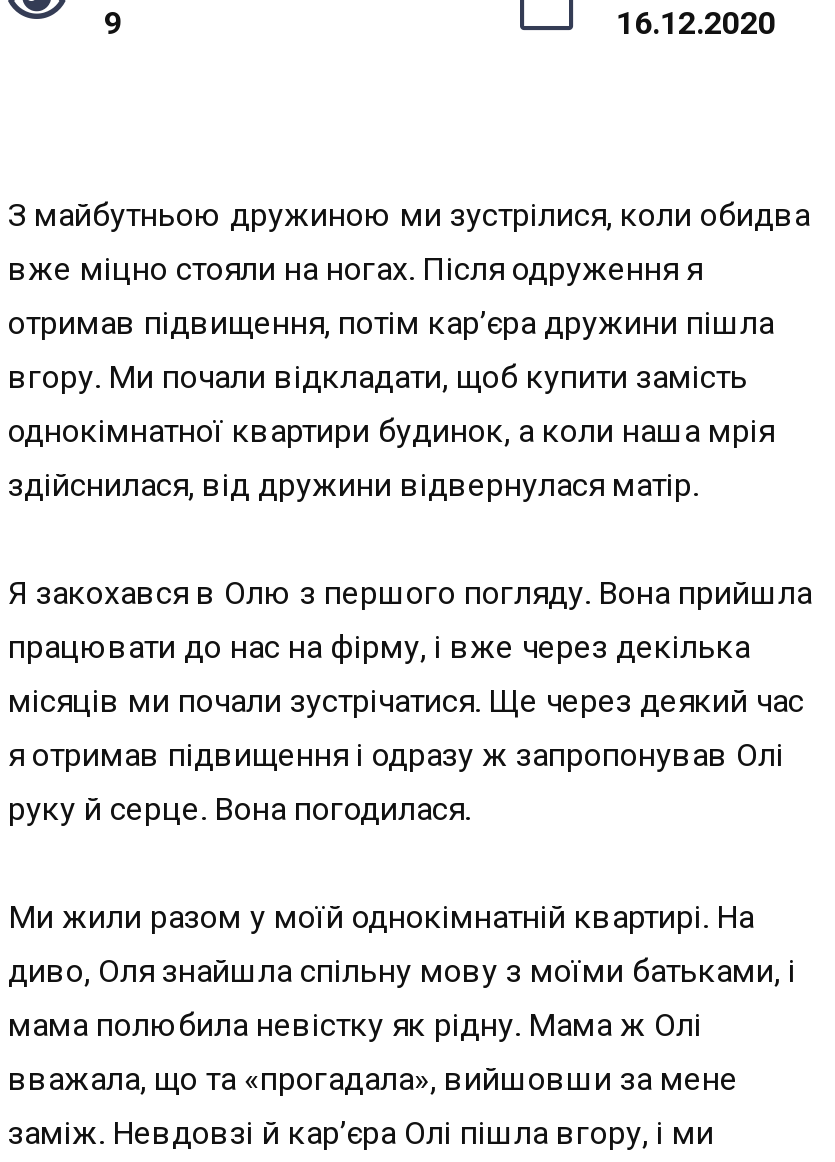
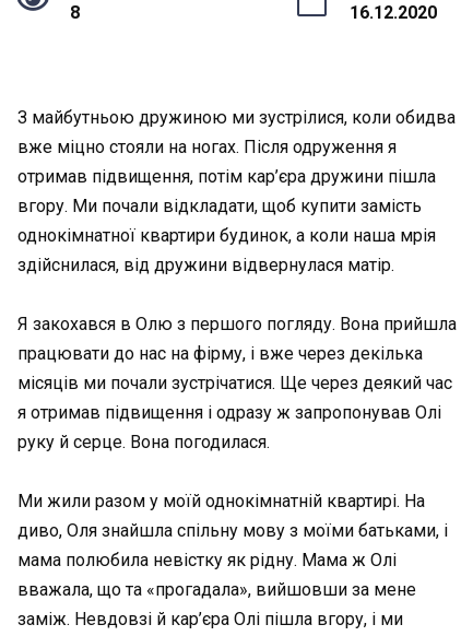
- 9
+ 8
